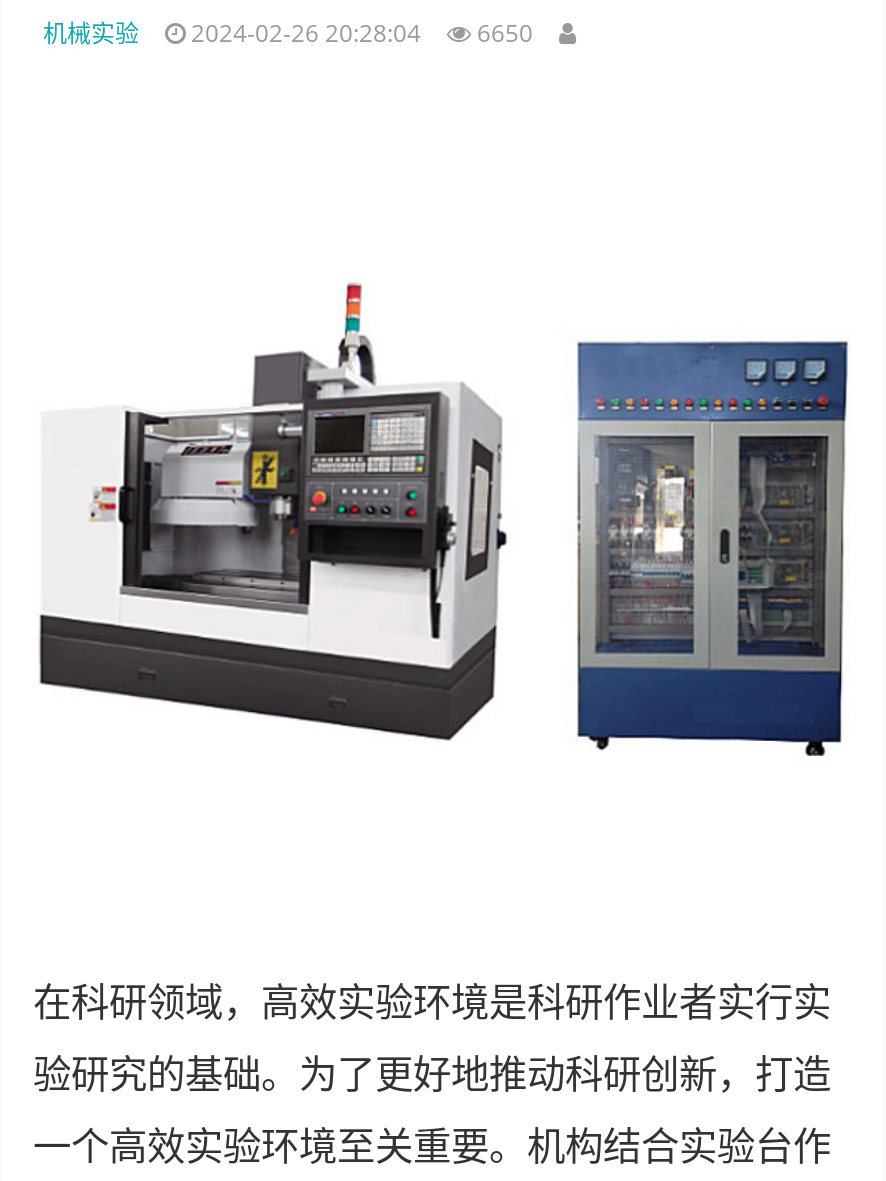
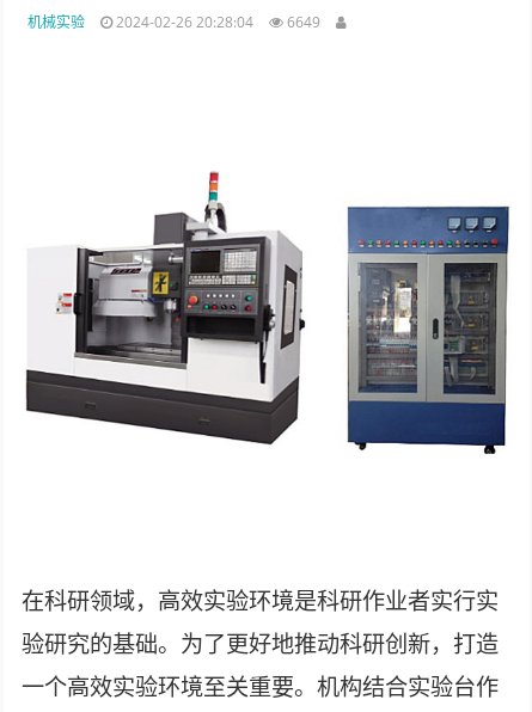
- 机械实验 2024-02-26 20:28:04 6650
+ 机械实验 2024-02-26 20:28:04 6649
